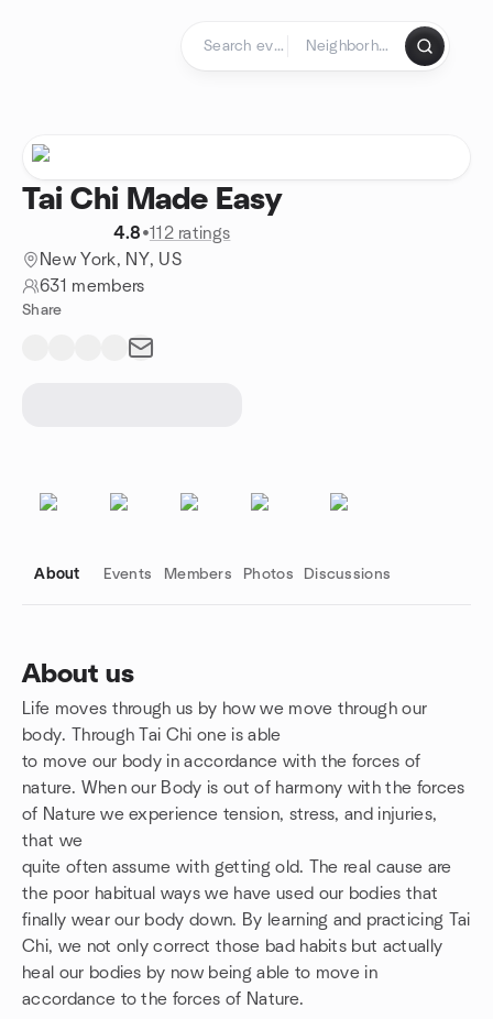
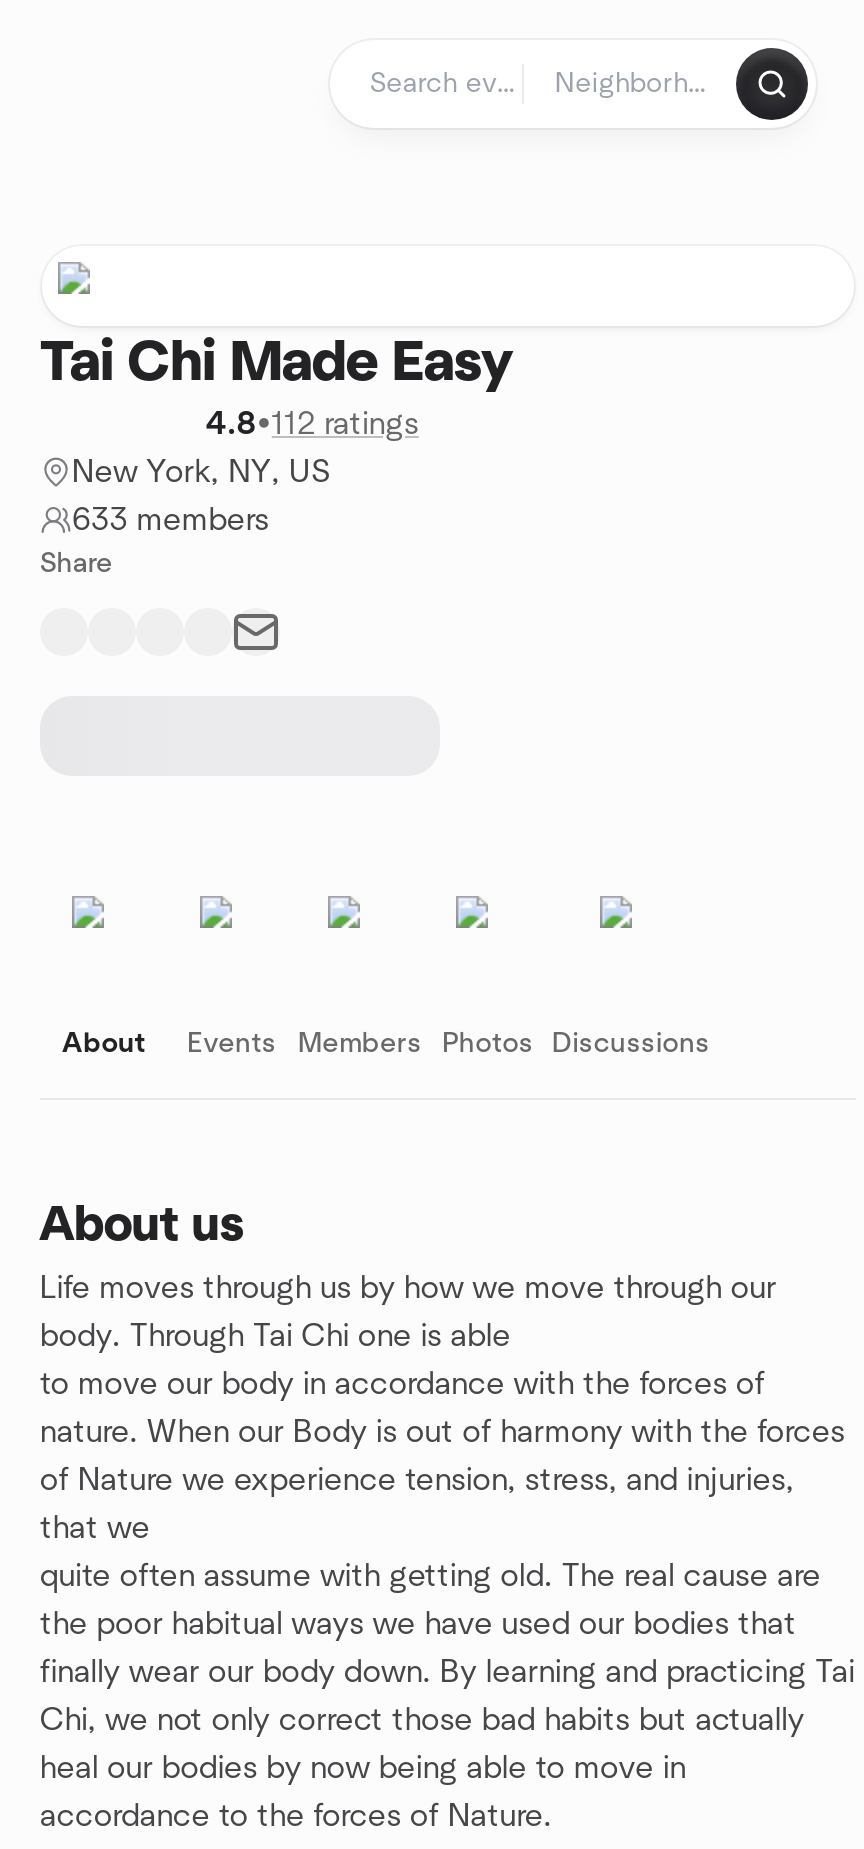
- 631 members
+ 633 members
